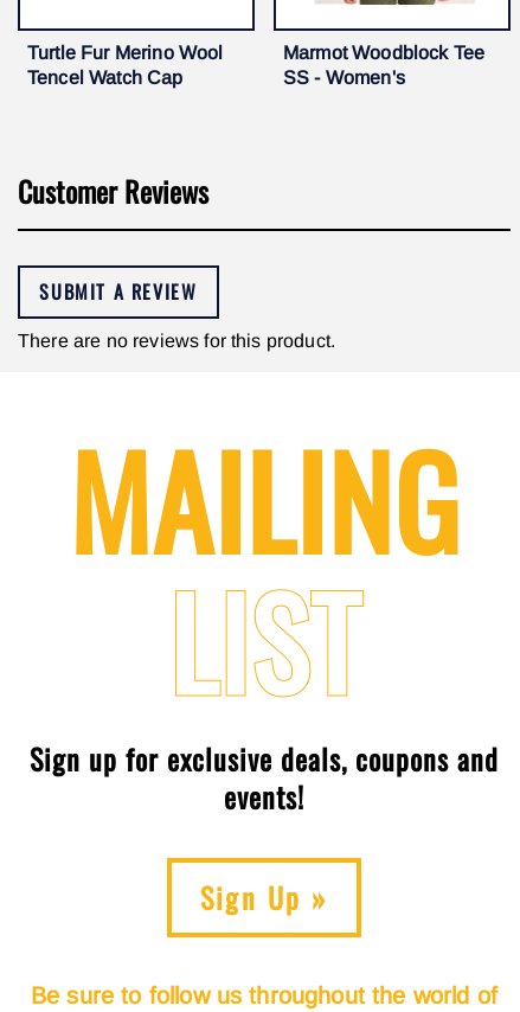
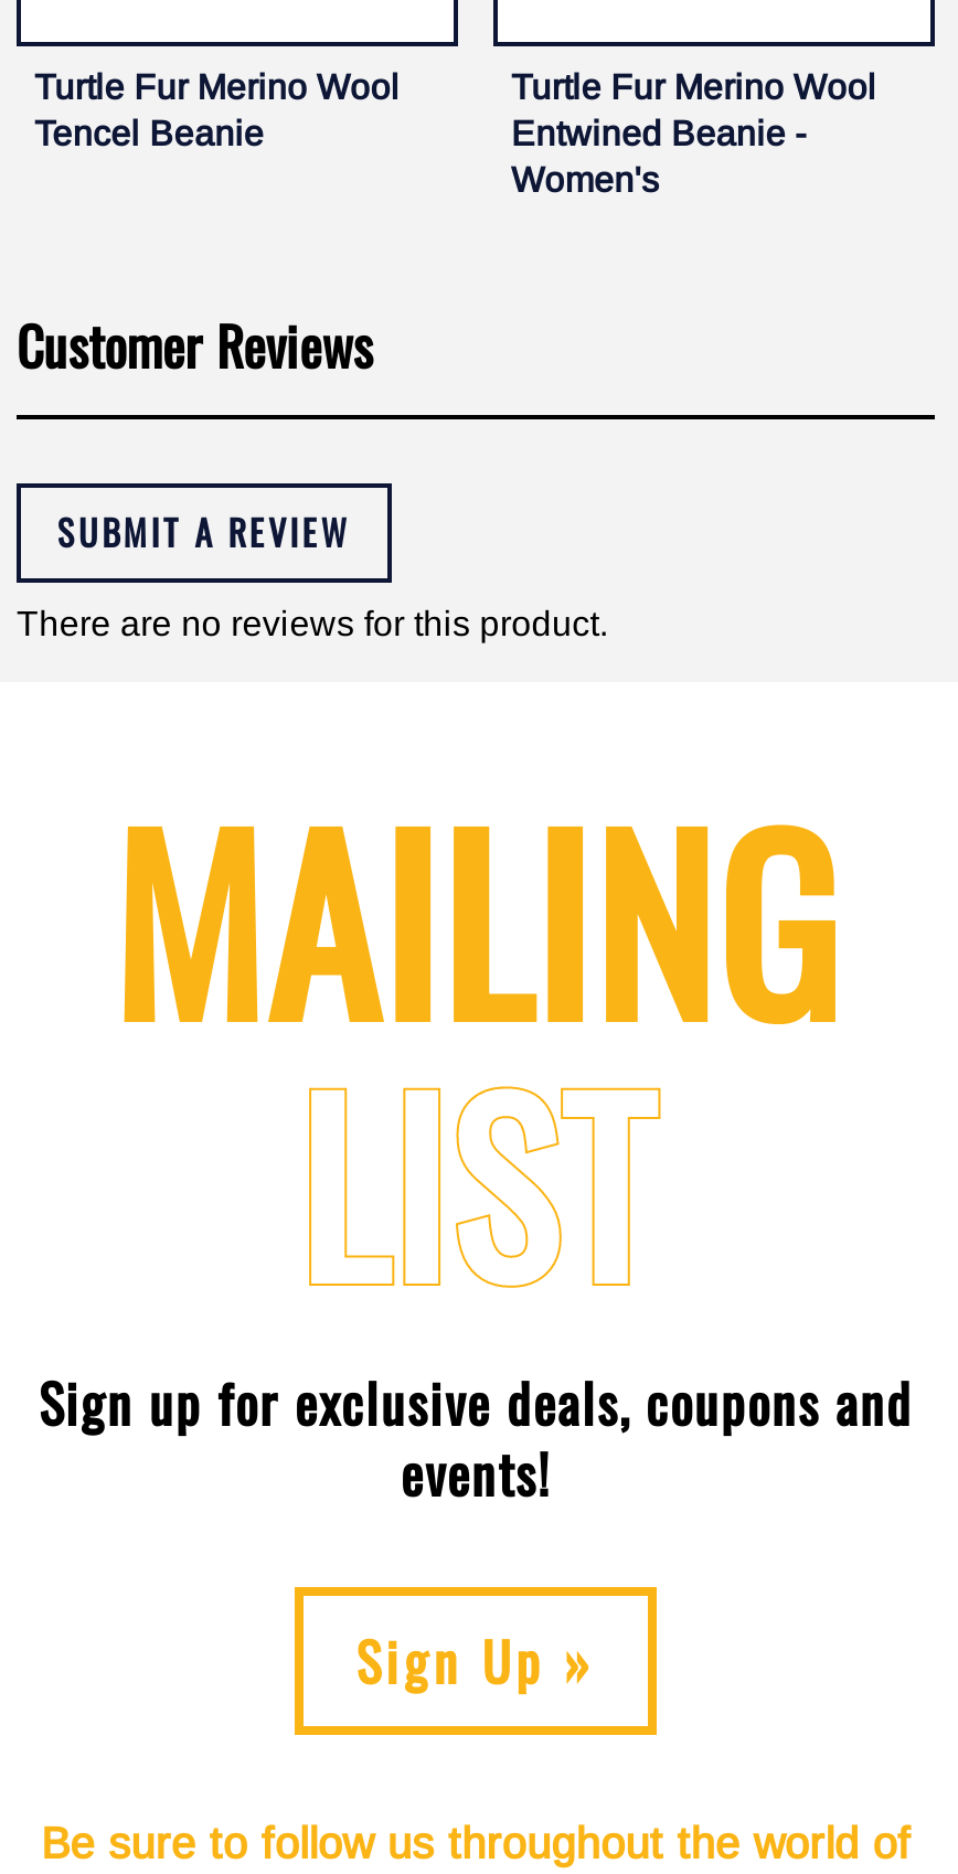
- Marmot Woodblock Tee
- SS - Women's
+ Turtle Fur Merino Wool
+ Entwined Beanie -
+ Women's

- Tencel Watch Cap
+ Tencel Beanie
